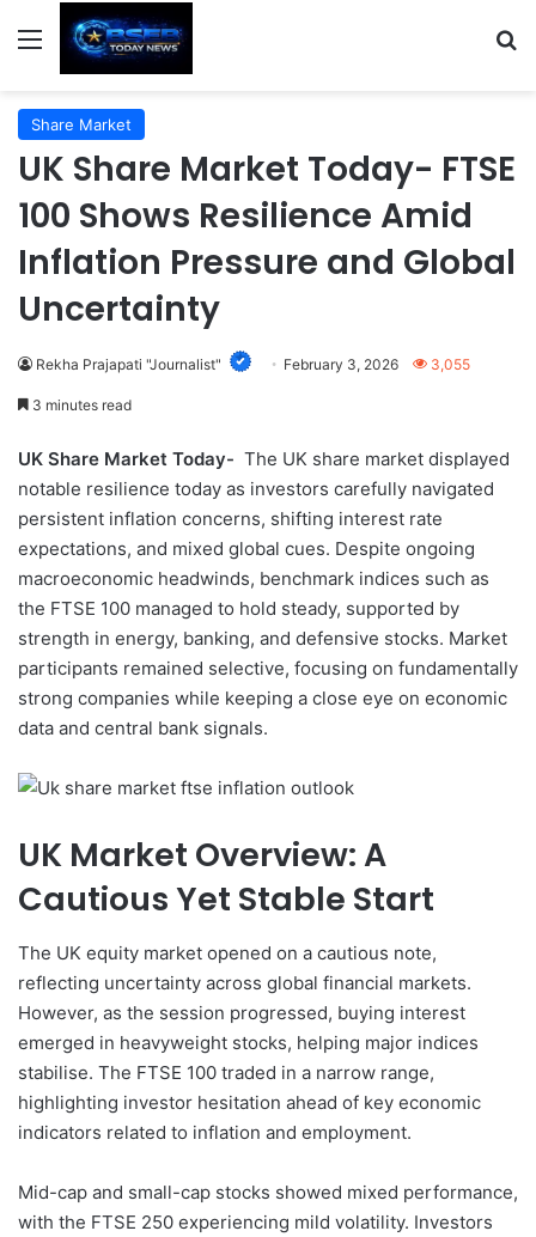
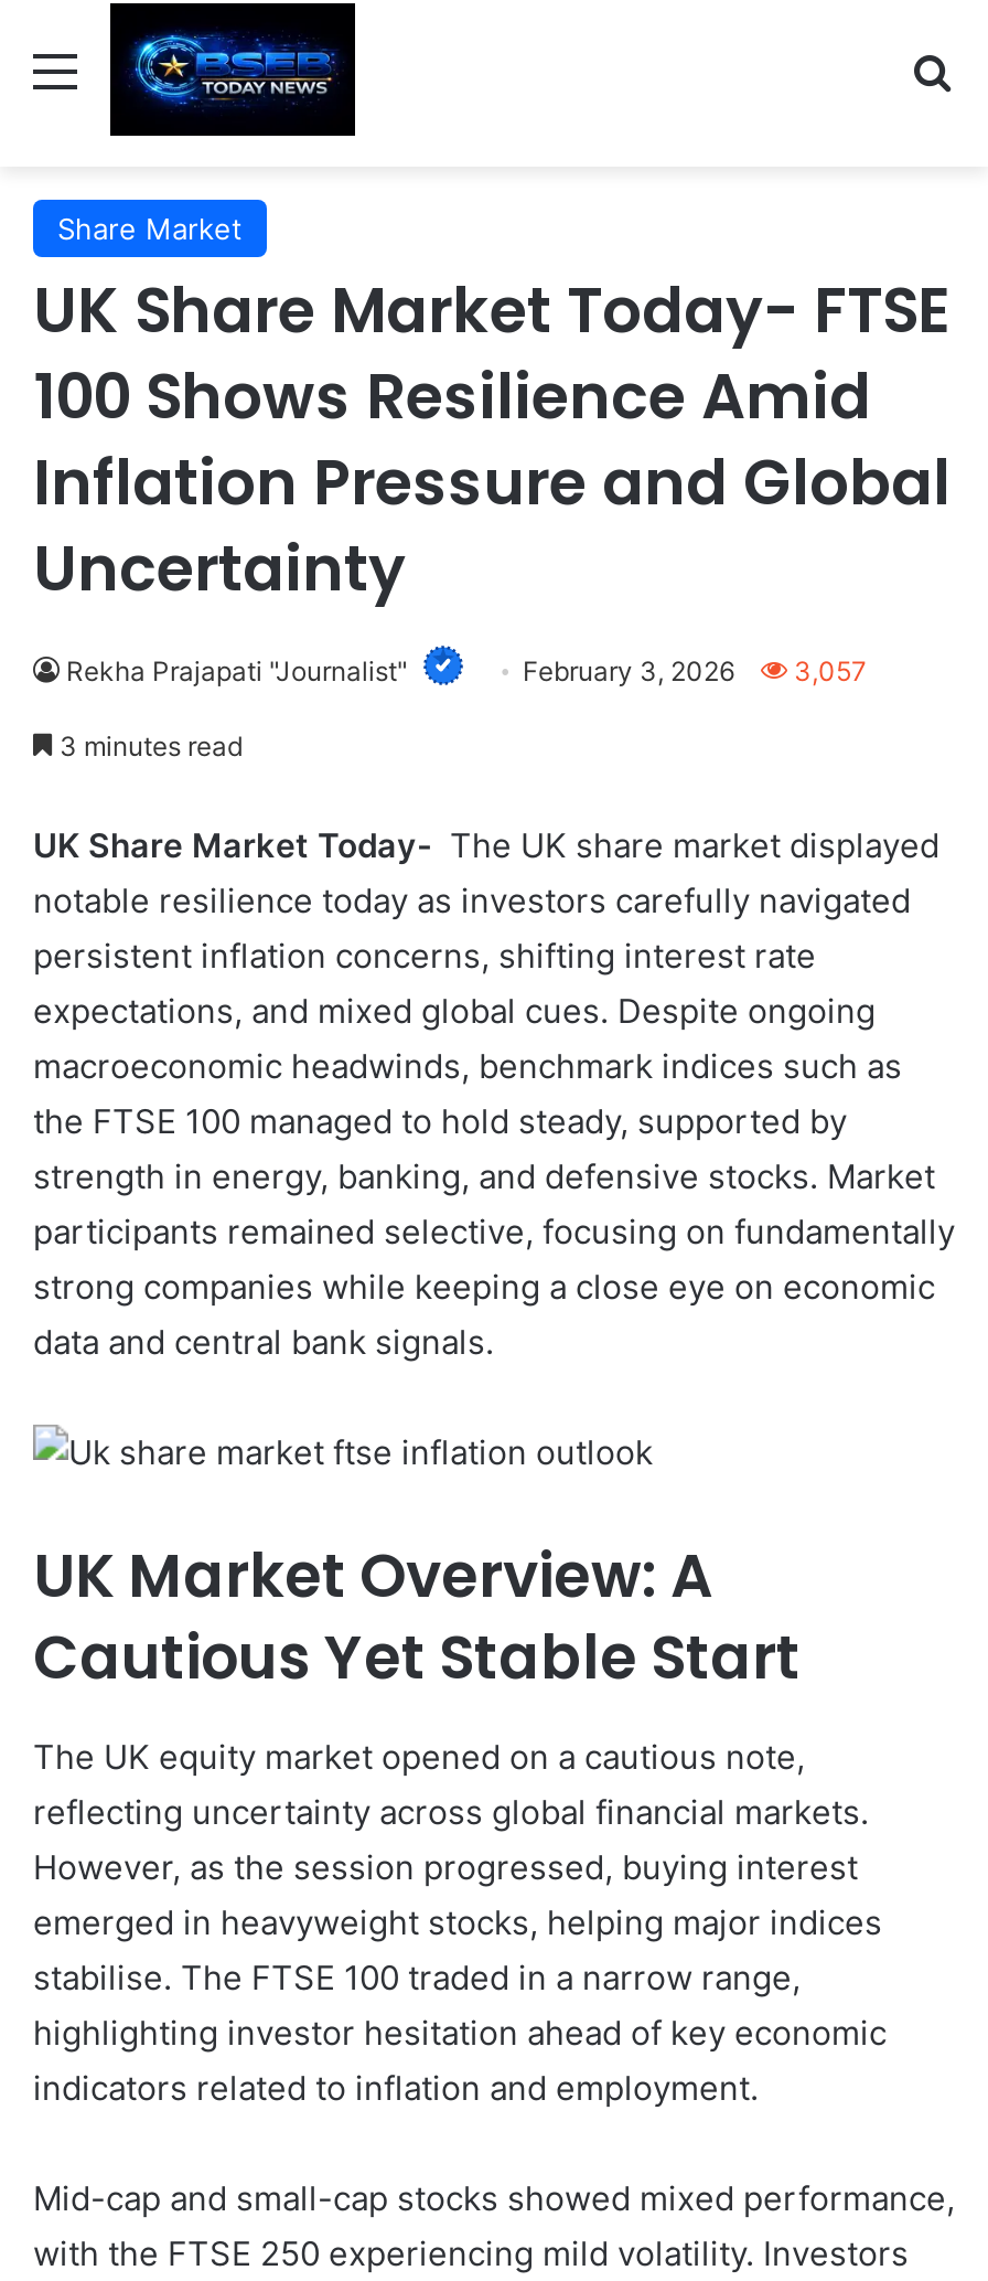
- February 3, 2026 3,055
+ February 3, 2026 3,057
